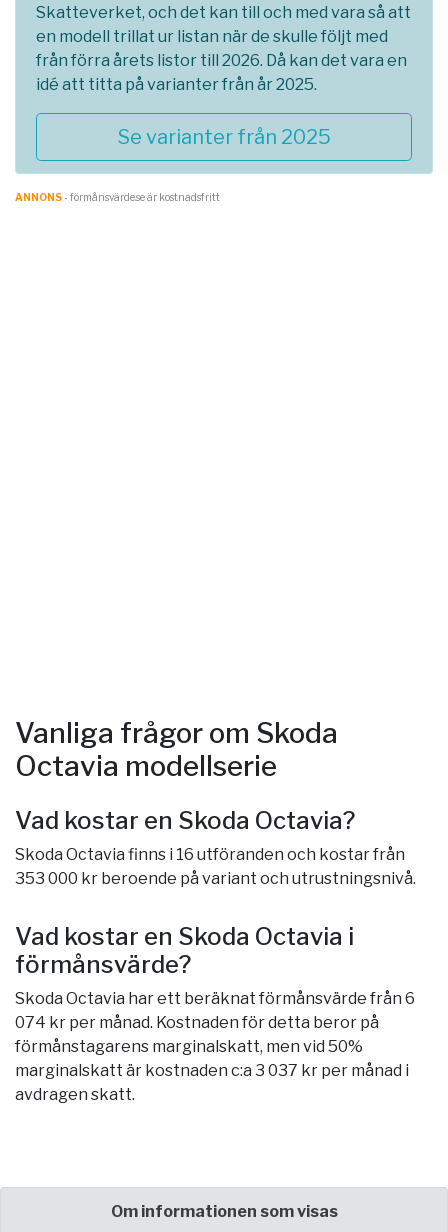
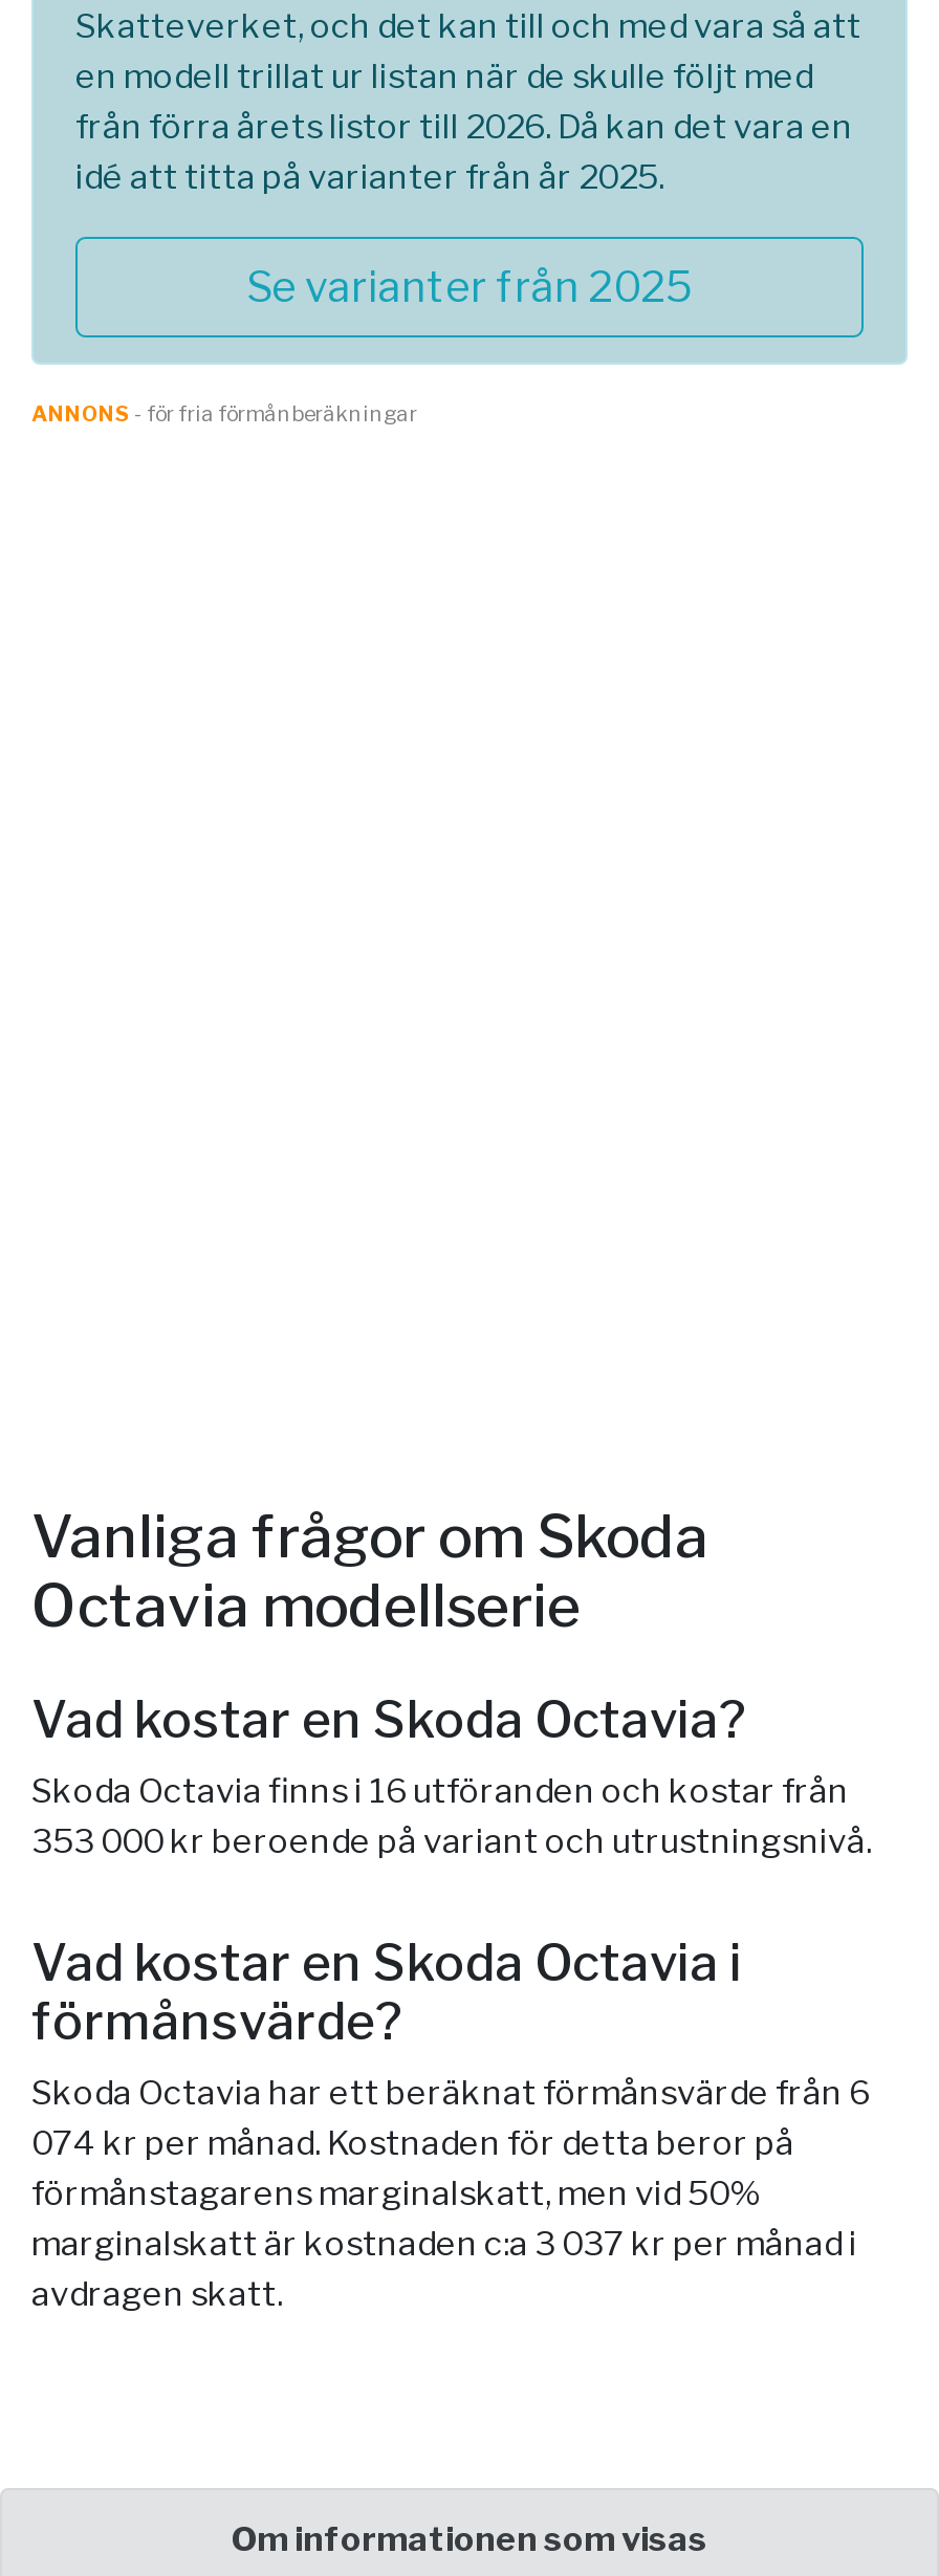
- ANNONS - förmånsvärde.se är kostnadsfritt
+ ANNONS - för fria förmånberäkningar
